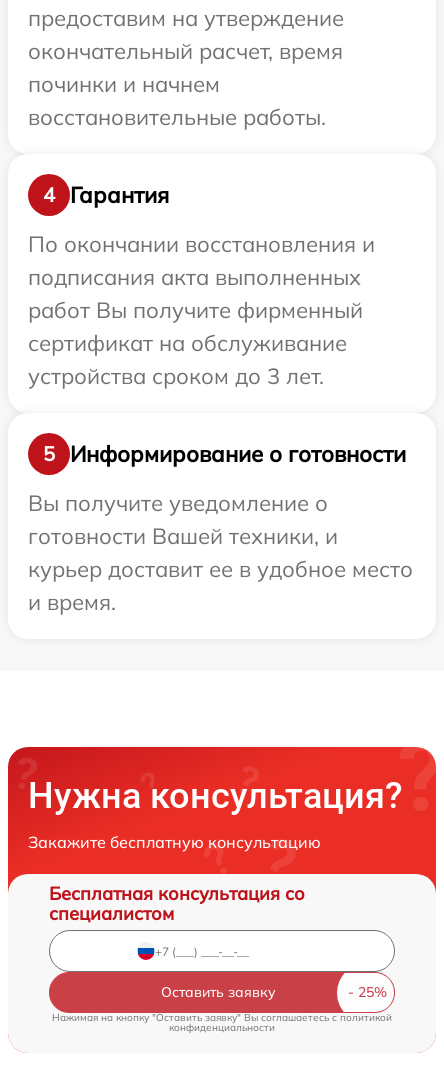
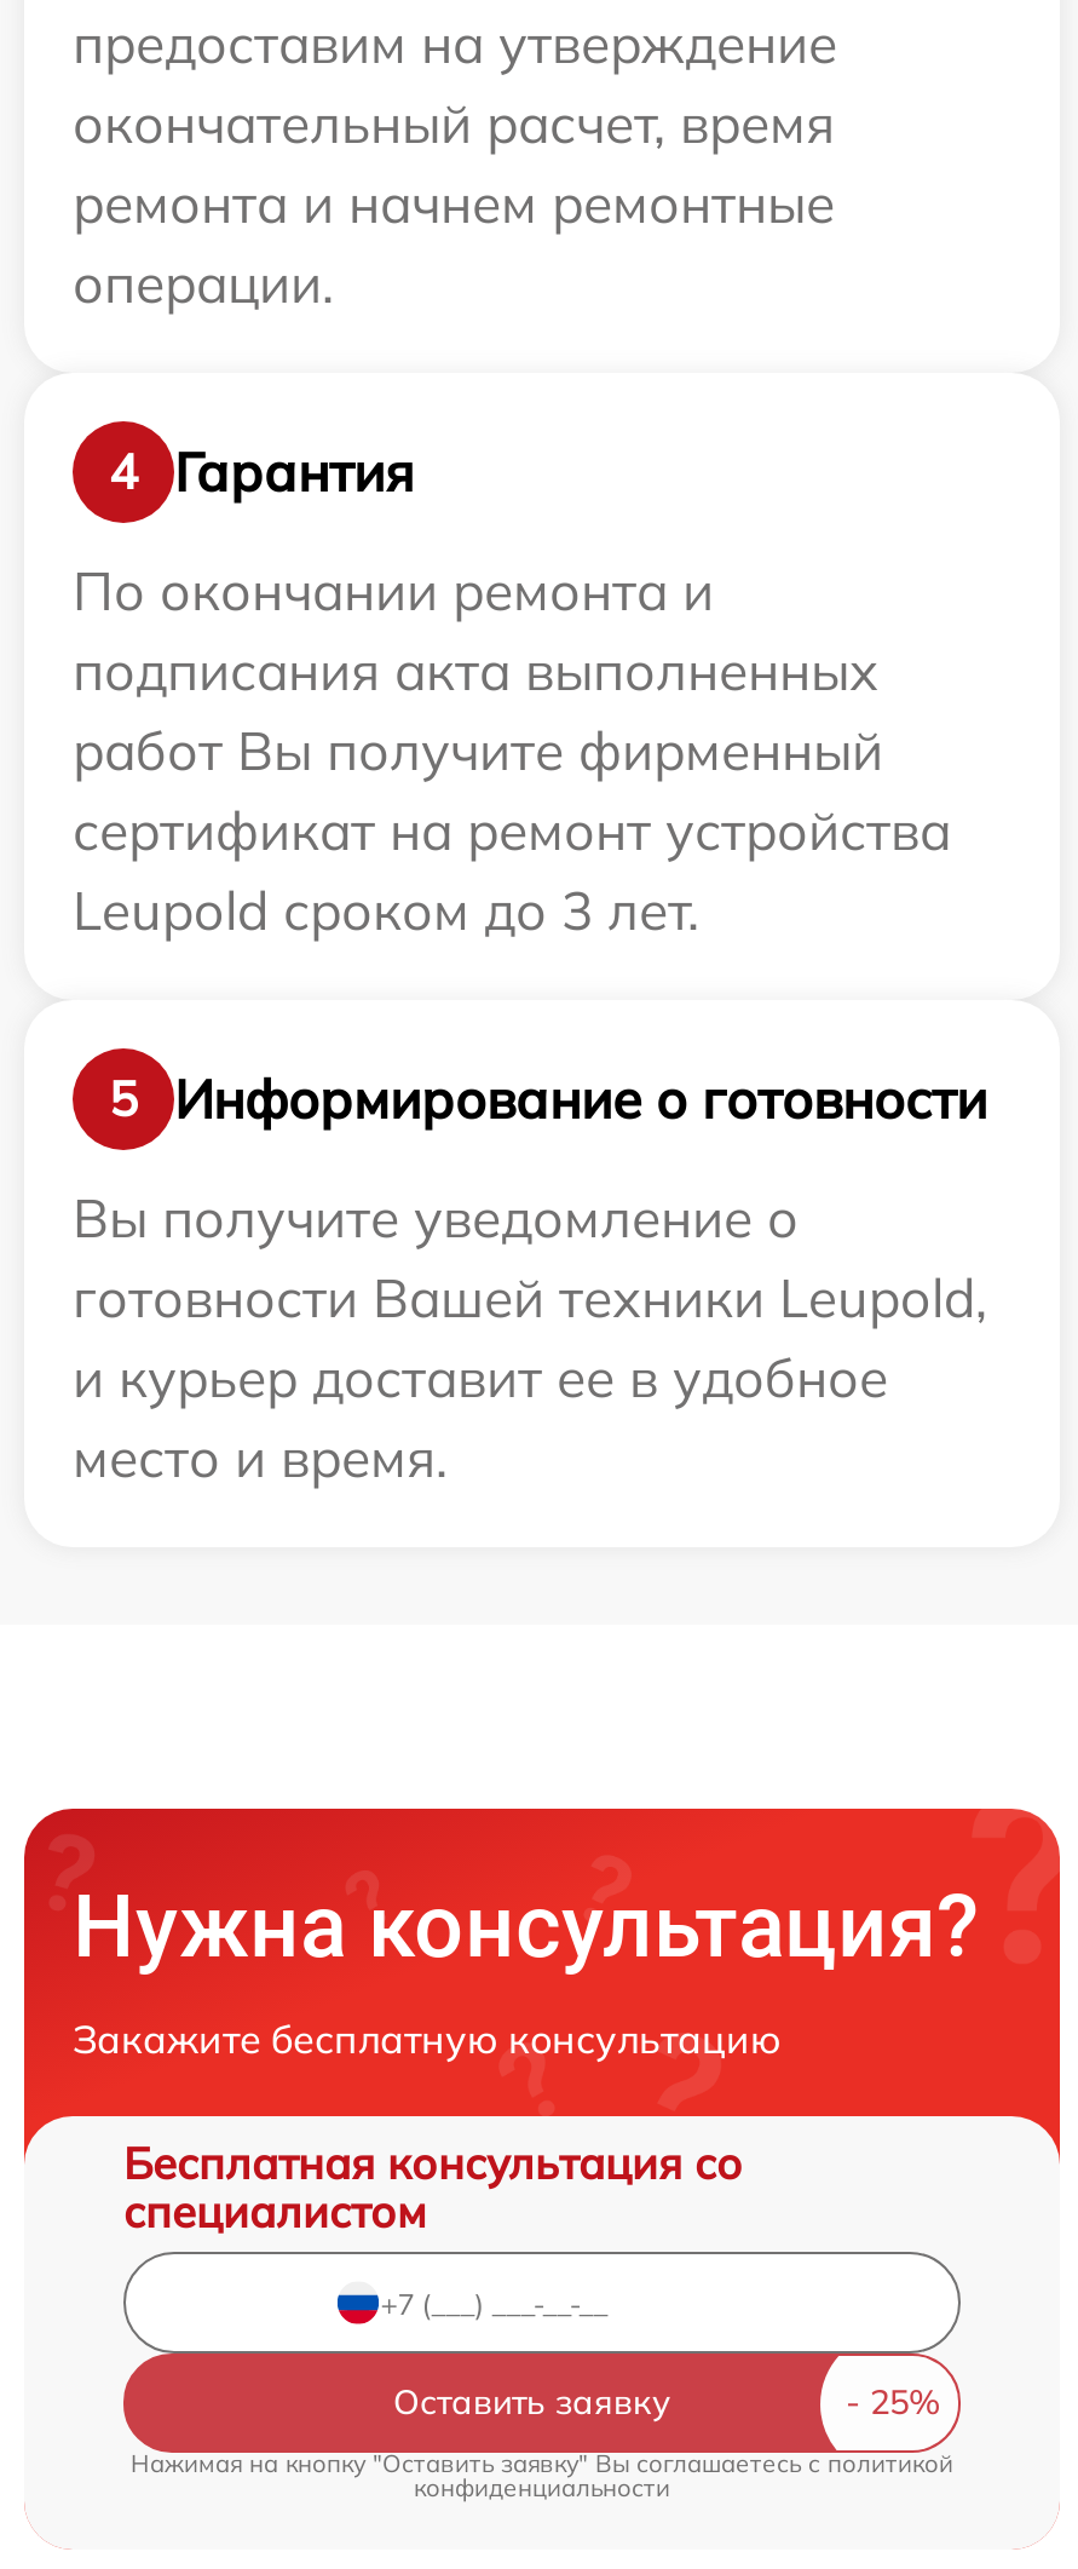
- починки и начнем
- восстановительные работы.
+ ремонта и начнем ремонтные
+ операции.

- По окончании восстановления и
+ По окончании ремонта и

- сертификат на обслуживание
- устройства сроком до 3 лет.
+ сертификат на ремонт устройства
+ Leupold сроком до 3 лет.

- готовности Вашей техники, и
- курьер доставит ее в удобное место
- и время.
+ готовности Вашей техники Leupold,
+ и курьер доставит ее в удобное
+ место и время.
